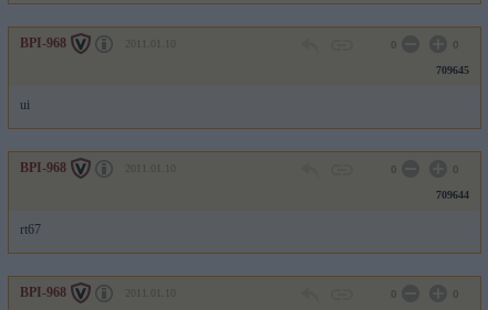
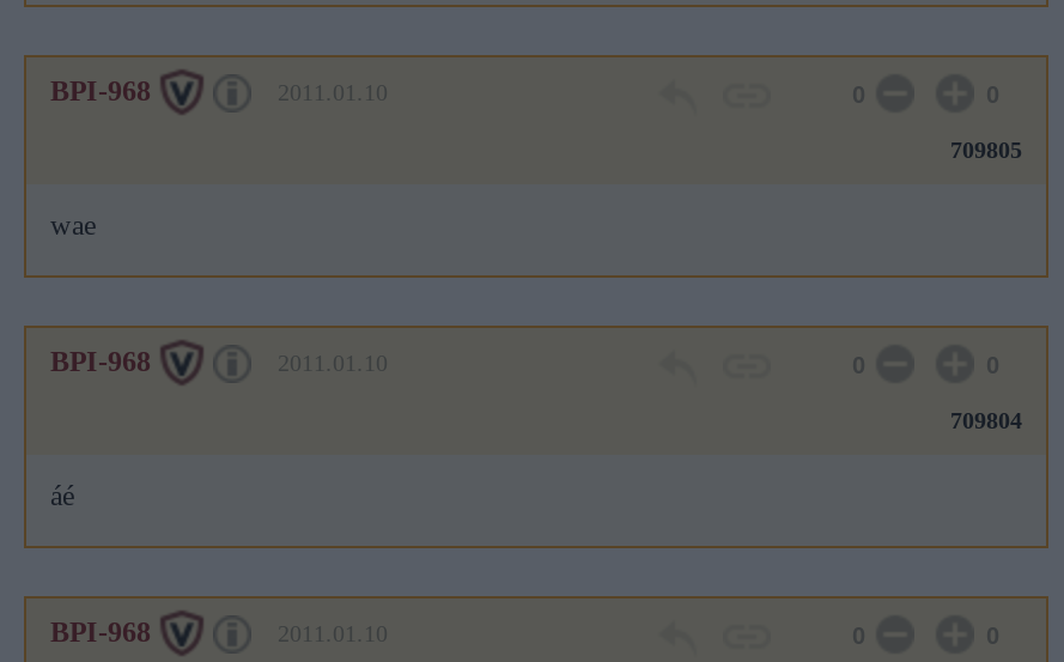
- 709645
+ 709805

- ui
+ wae

- 709644
+ 709804

- rt67
+ áé
